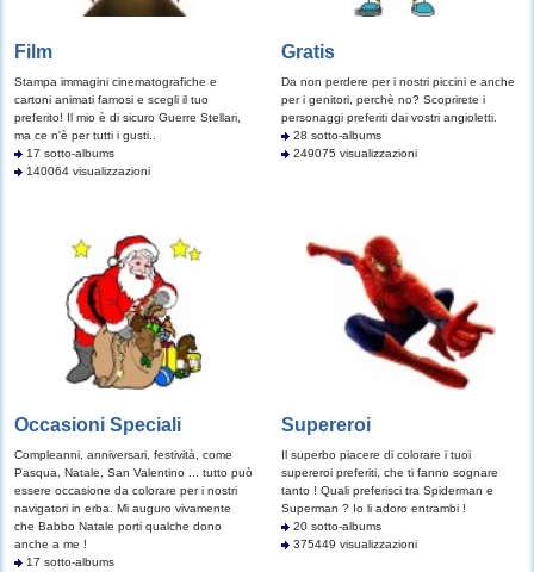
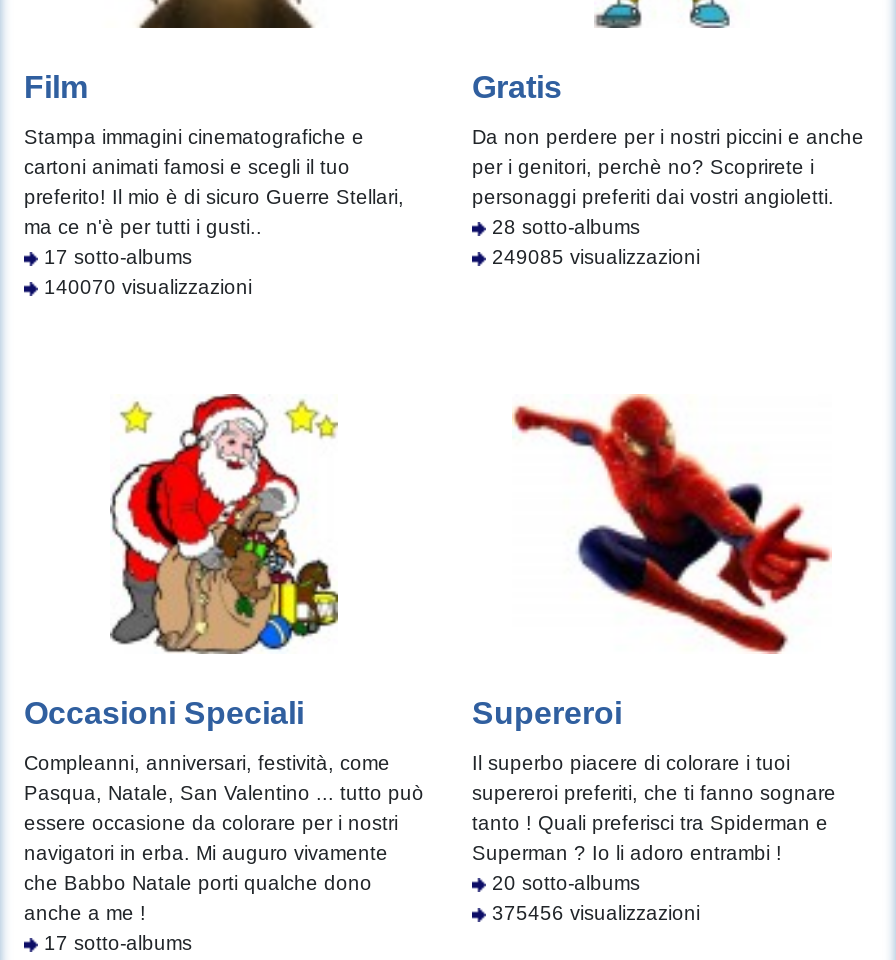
- 249075 visualizzazioni
+ 249085 visualizzazioni

- 140064 visualizzazioni
+ 140070 visualizzazioni

- 375449 visualizzazioni
+ 375456 visualizzazioni
